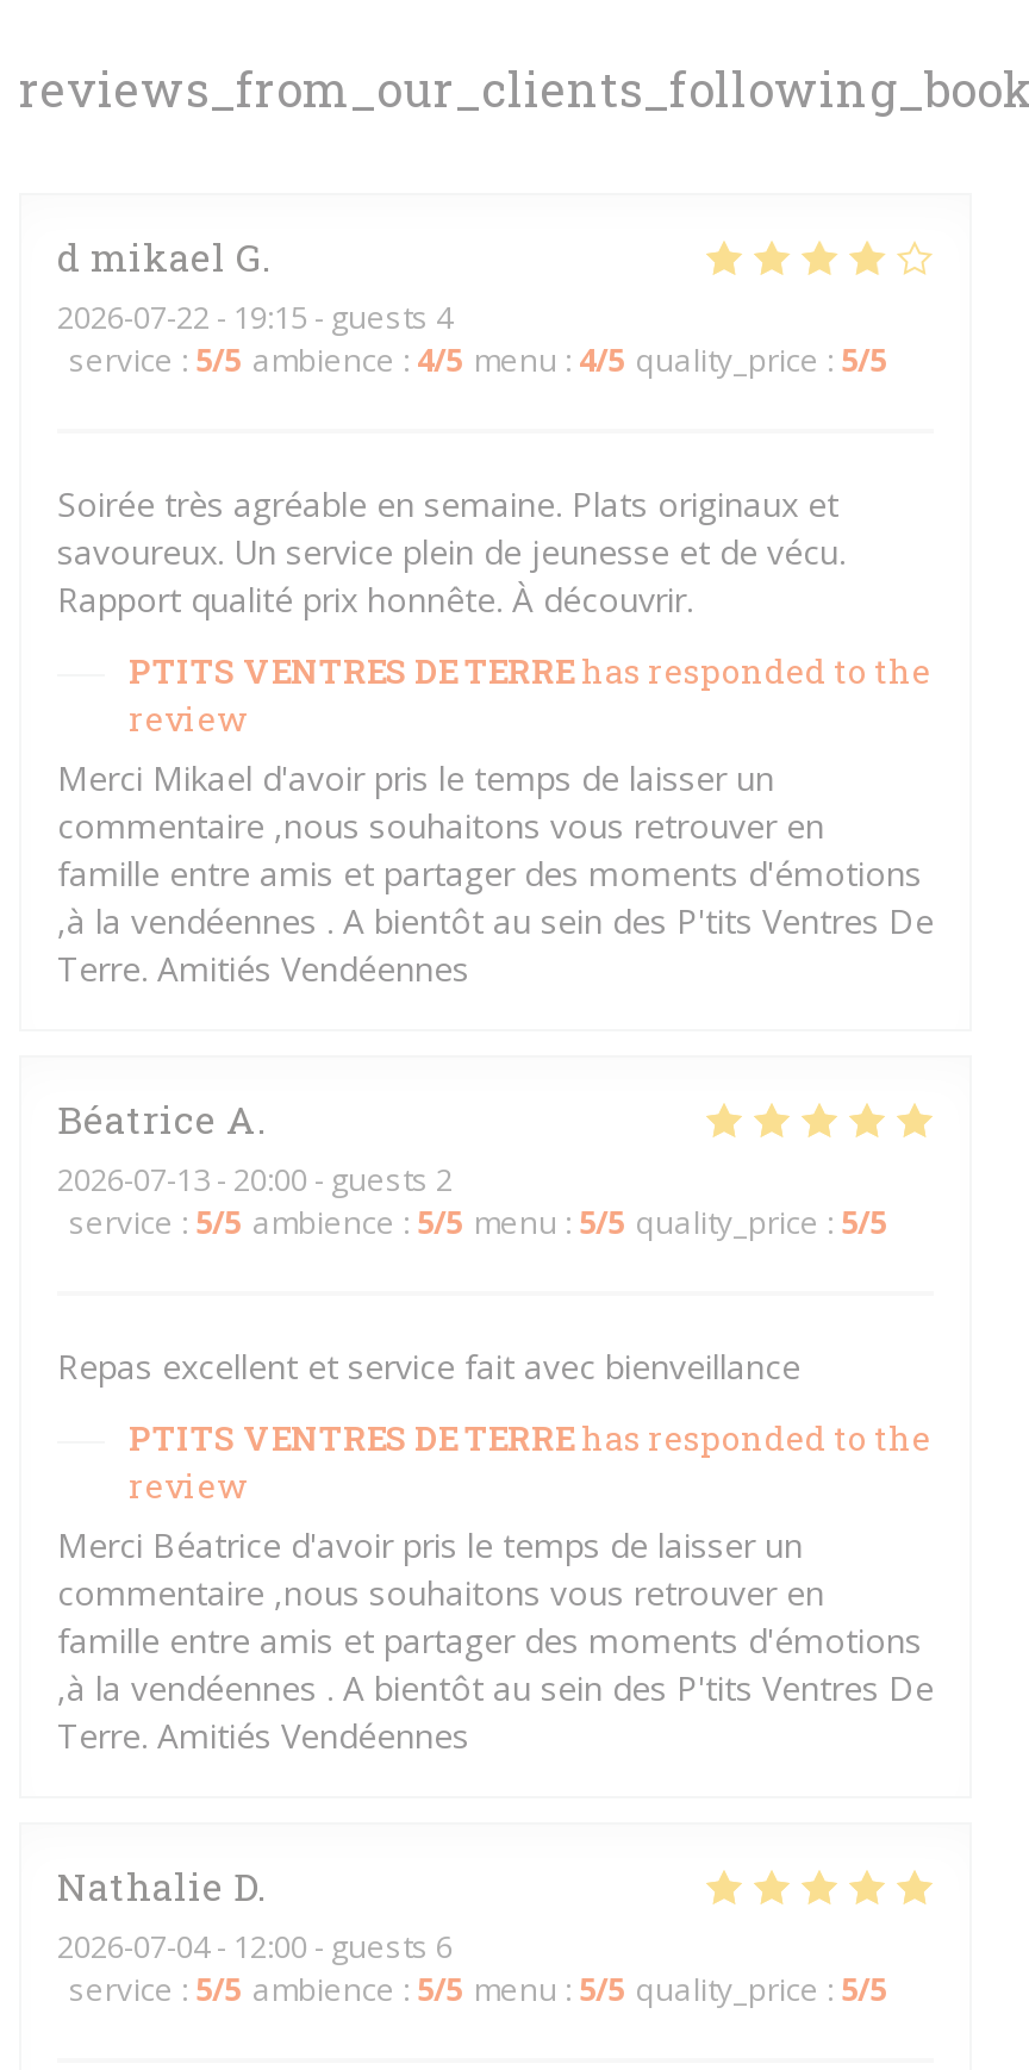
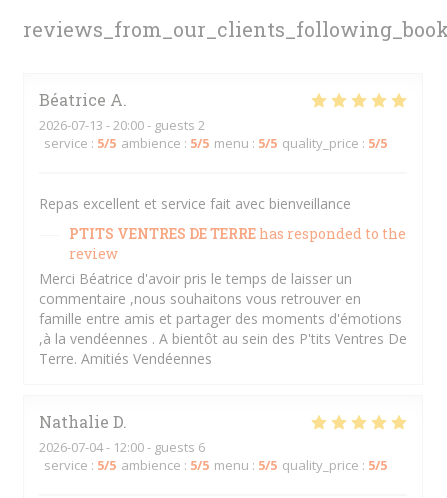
- d mikael G
- 2026-07-22 - 19:15 - guests 4
- service: 5/5 ambience: 4/5 menu: 4/5 quality_price: 5/5
- Soirée très agréable en semaine. Plats originaux et
- savoureux. Un service plein de jeunesse et de vécu.
- Rapport qualité prix honnête. À découvrir.
- PTITS VENTRES DE TERRE has responded to the
- review
- Merci Mikael d'avoir pris le temps de laisser un
- commentaire ,nous souhaitons vous retrouver en
- famille entre amis et partager des moments d'émotions
- ,à la vendéennes . A bientôt au sein des P'tits Ventres De
- Terre. Amitiés Vendéennes
